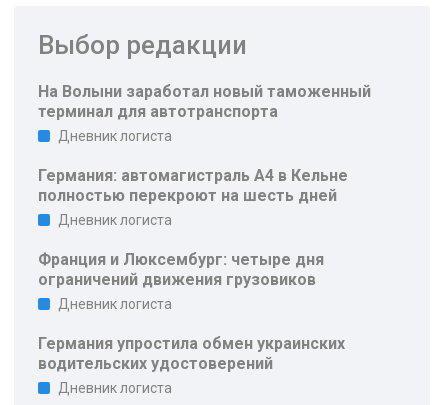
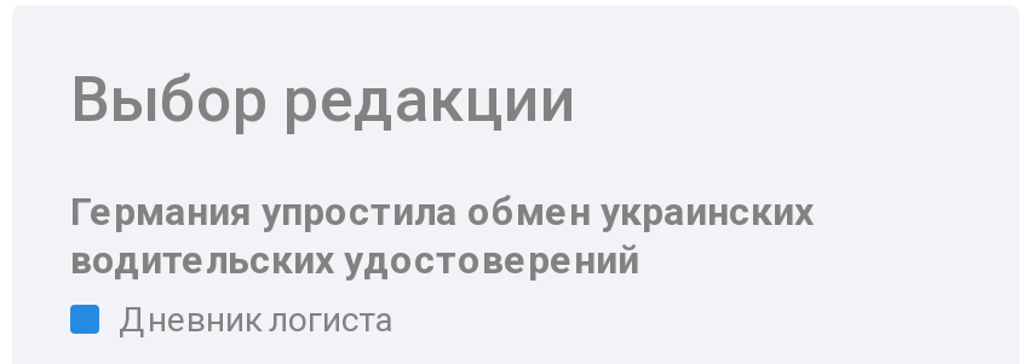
- На Волыни заработал новый таможенный
- терминал для автотранспорта
- Дневник логиста
- Германия: автомагистраль A4 в Кельне
- полностью перекроют на шесть дней
- Дневник логиста
- Франция и Люксембург: четыре дня
- ограничений движения грузовиков
- Дневник логиста
